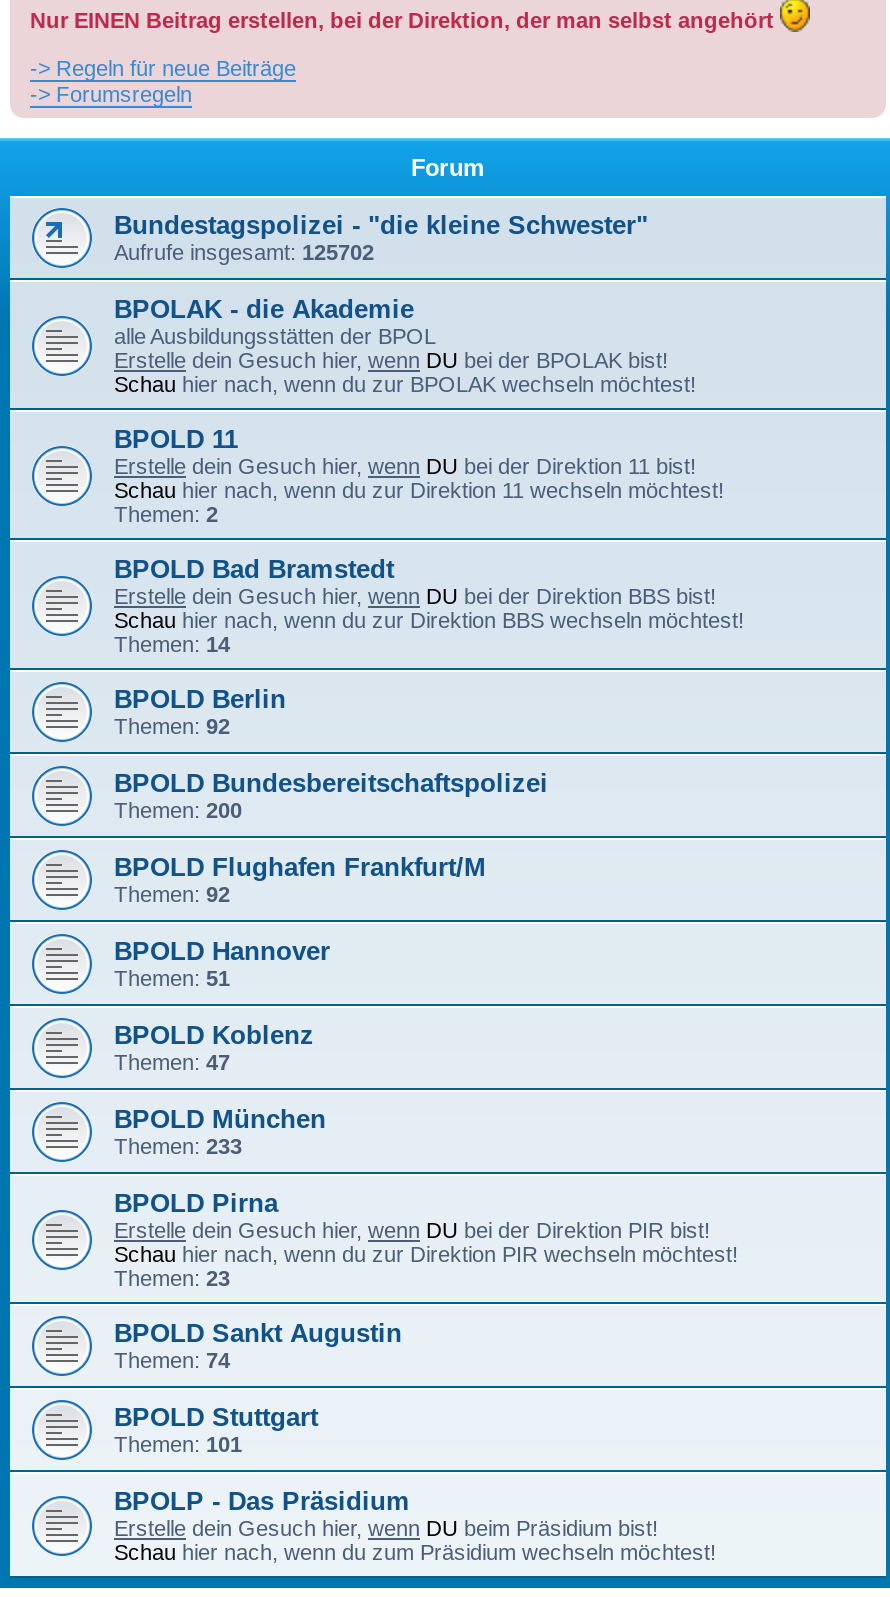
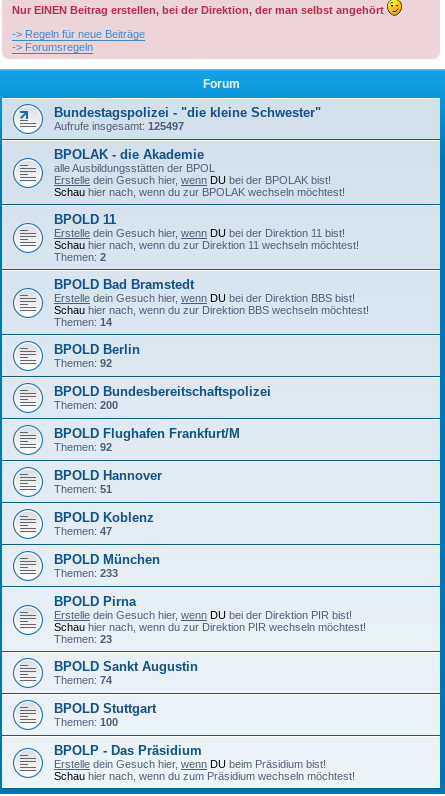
- Aufrufe insgesamt: 125702
+ Aufrufe insgesamt: 125497

- Themen: 101
+ Themen: 100
